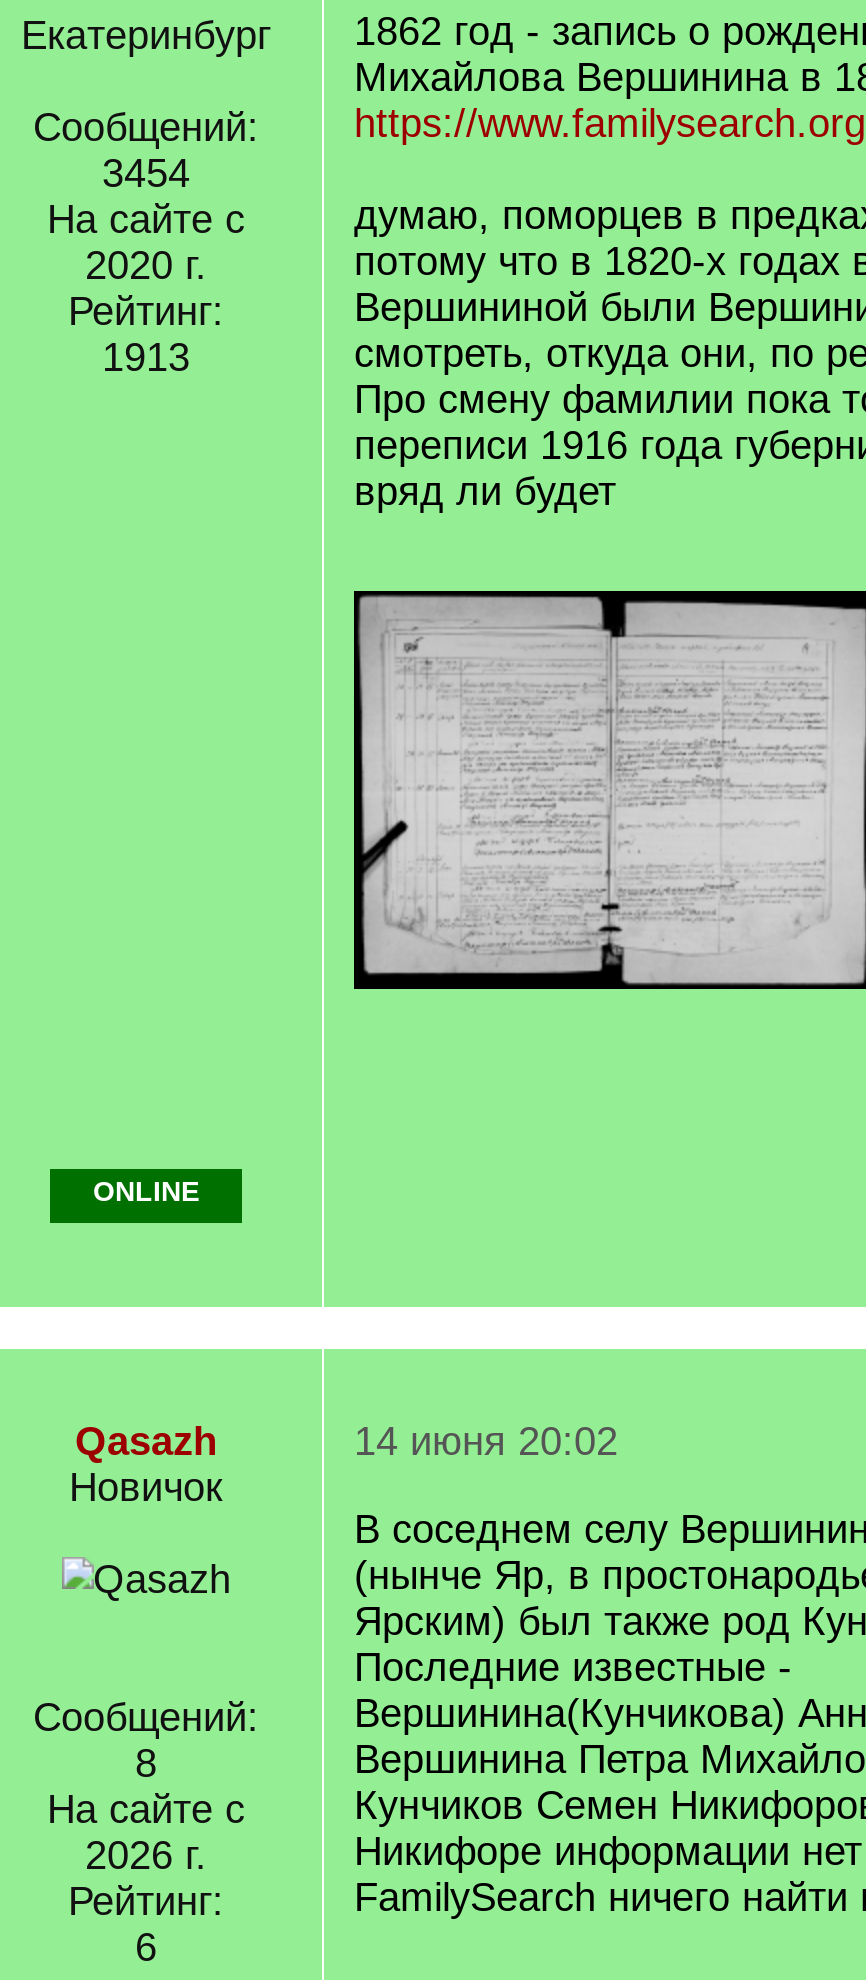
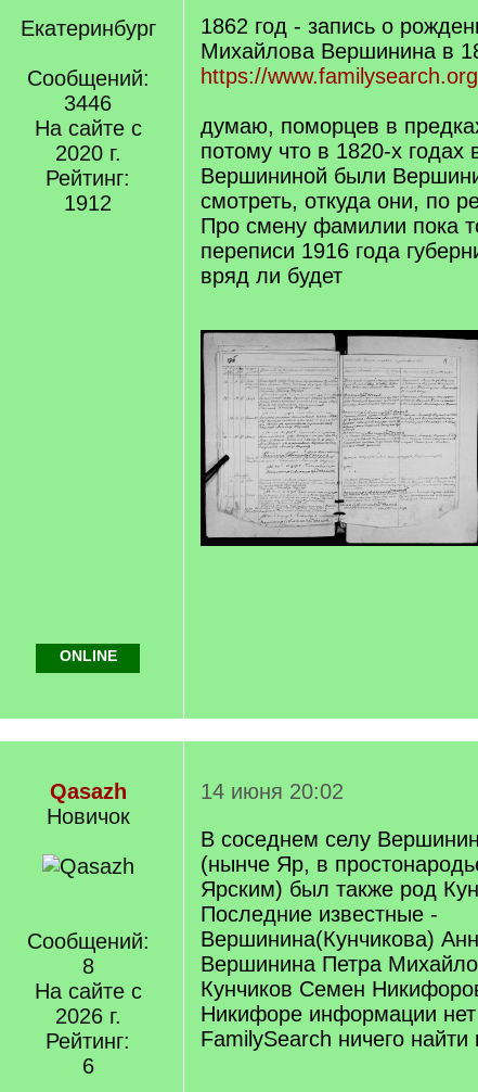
- 3454
+ 3446

- 1913
+ 1912
